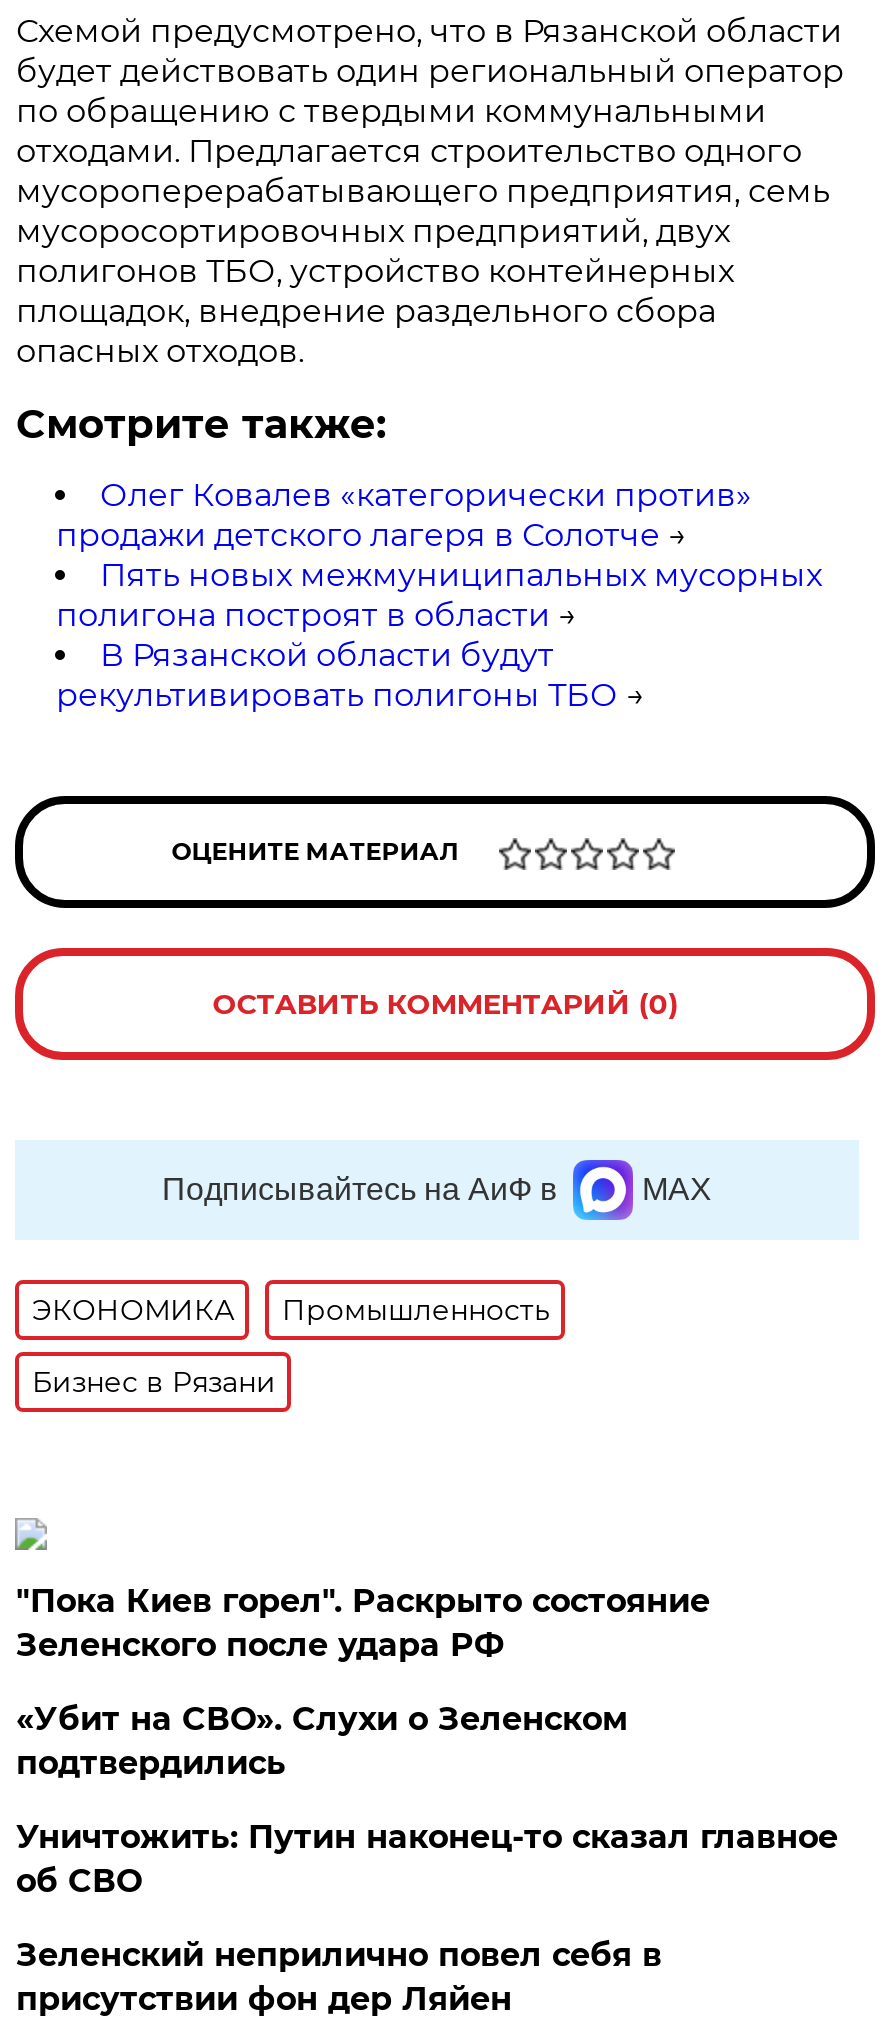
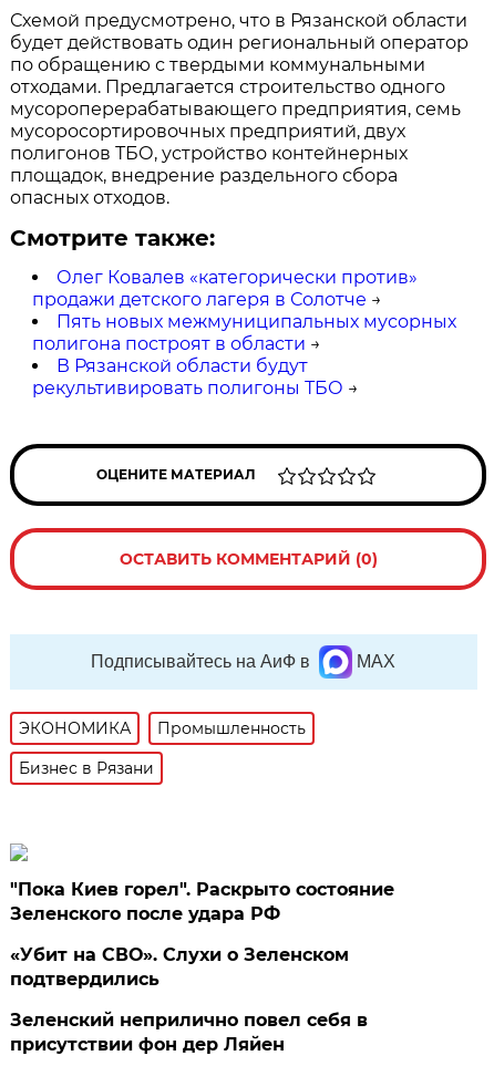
- Уничтожить: Путин наконец-то сказал главное
- об СВО
